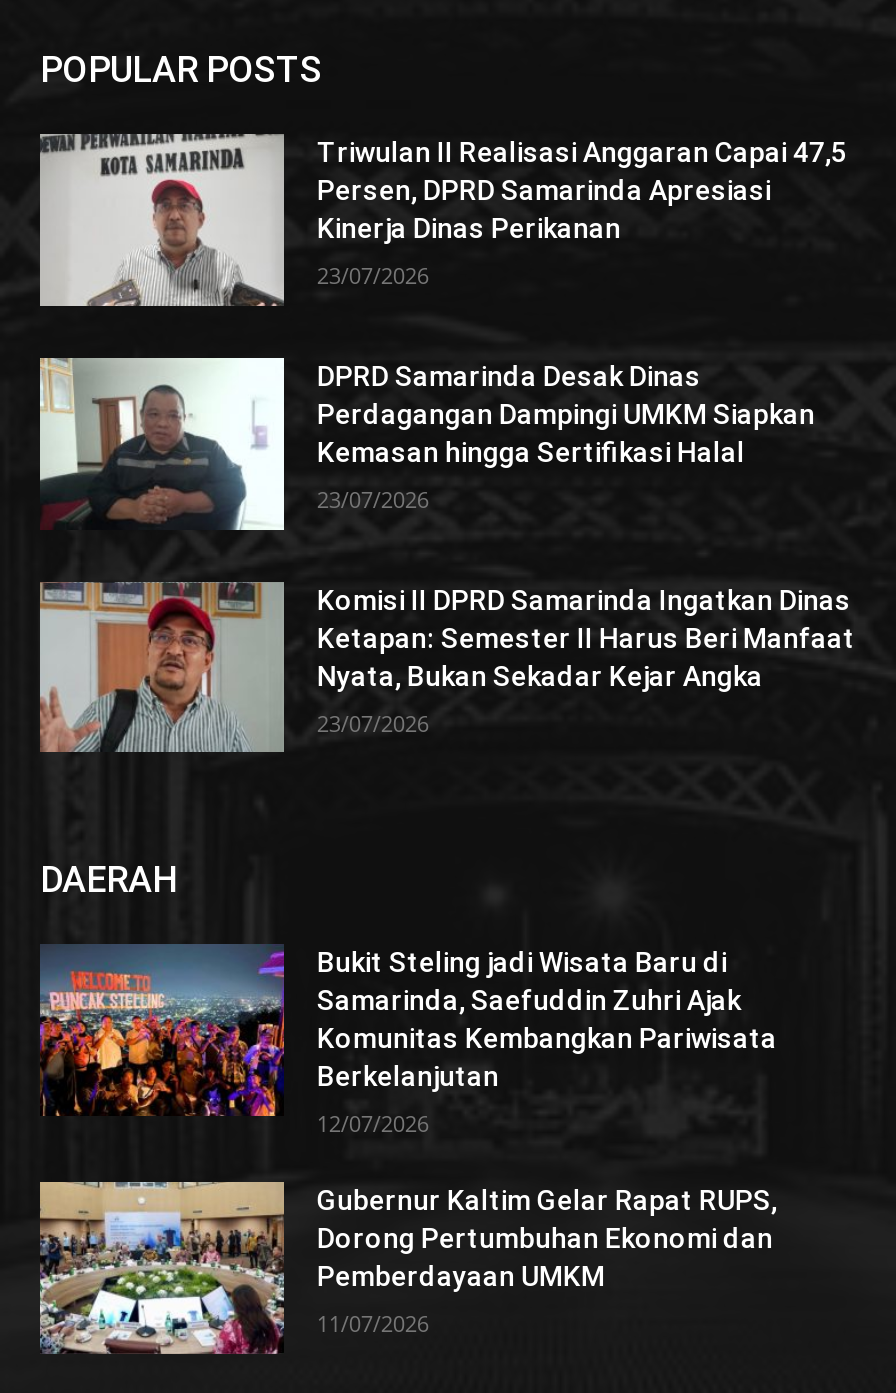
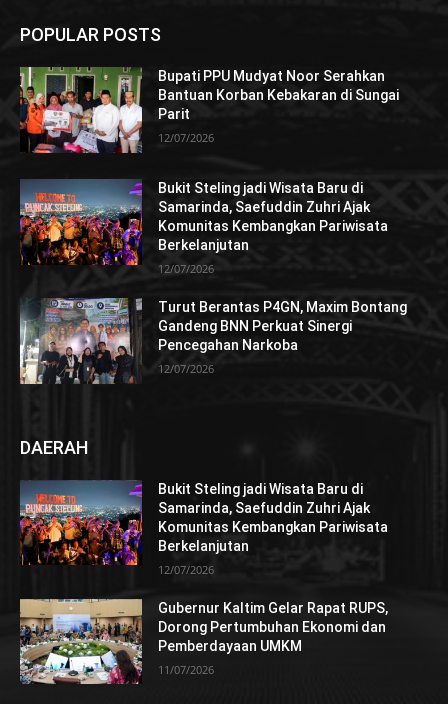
- [image]
- Triwulan II Realisasi Anggaran Capai 47,5
- Persen, DPRD Samarinda Apresiasi
- Kinerja Dinas Perikanan
+ [image]
+ Bupati PPU Mudyat Noor Serahkan
+ Bantuan Korban Kebakaran di Sungai
+ Parit

- 23/07/2026
+ 12/07/2026

- [image]
- DPRD Samarinda Desak Dinas
- Perdagangan Dampingi UMKM Siapkan
- Kemasan hingga Sertifikasi Halal
+ [image]
+ Bukit Steling jadi Wisata Baru di
+ Samarinda, Saefuddin Zuhri Ajak
+ Komunitas Kembangkan Pariwisata
+ Berkelanjutan

- 23/07/2026
+ 12/07/2026

- [image]
- Komisi II DPRD Samarinda Ingatkan Dinas
- Ketapan: Semester II Harus Beri Manfaat
- Nyata, Bukan Sekadar Kejar Angka
+ [image]
+ Turut Berantas P4GN, Maxim Bontang
+ Gandeng BNN Perkuat Sinergi
+ Pencegahan Narkoba

- 23/07/2026
+ 12/07/2026
